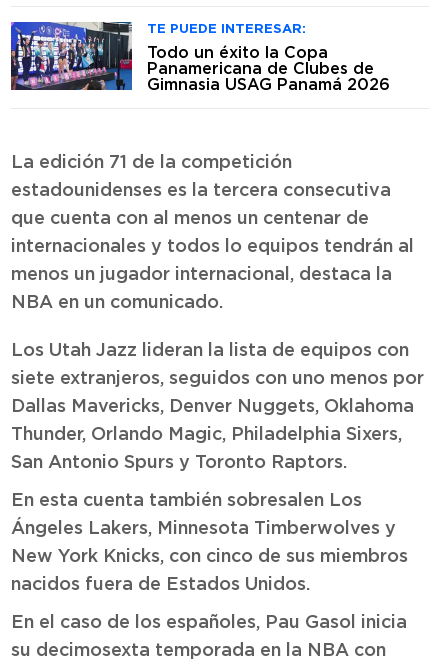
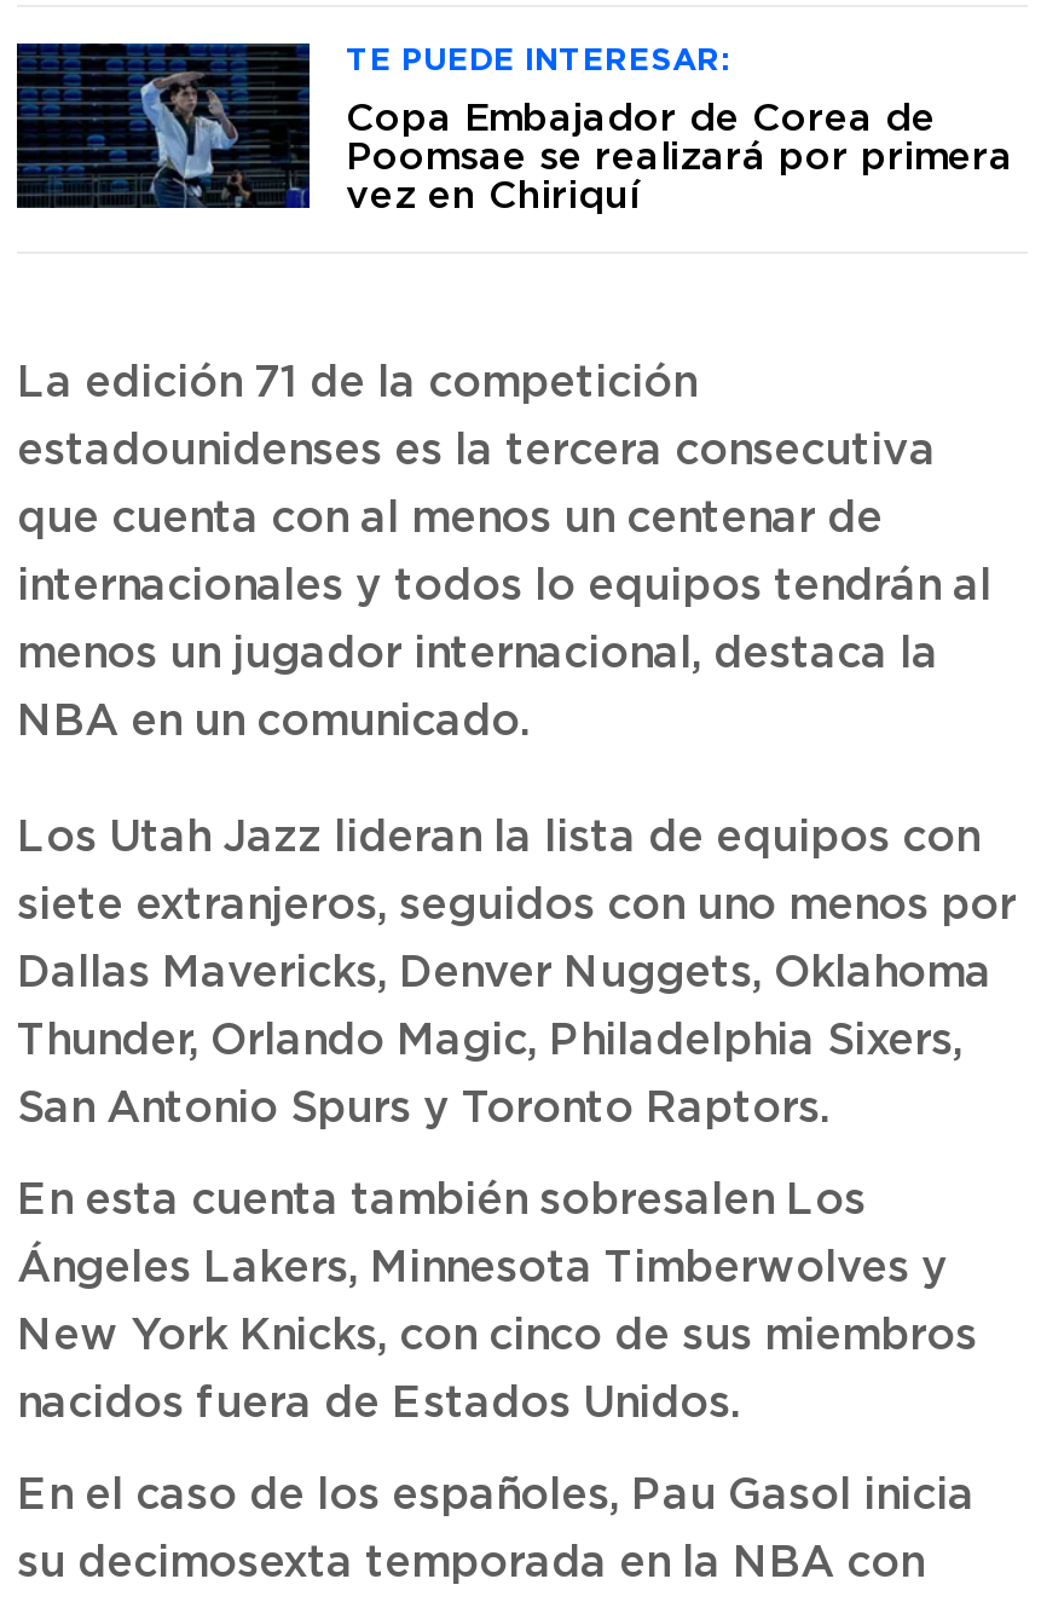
- [image]
- Todo un éxito la Copa
- Panamericana de Clubes de
- Gimnasia USAG Panamá 2026
+ [image]
+ Copa Embajador de Corea de
+ Poomsae se realizará por primera
+ vez en Chiriquí
